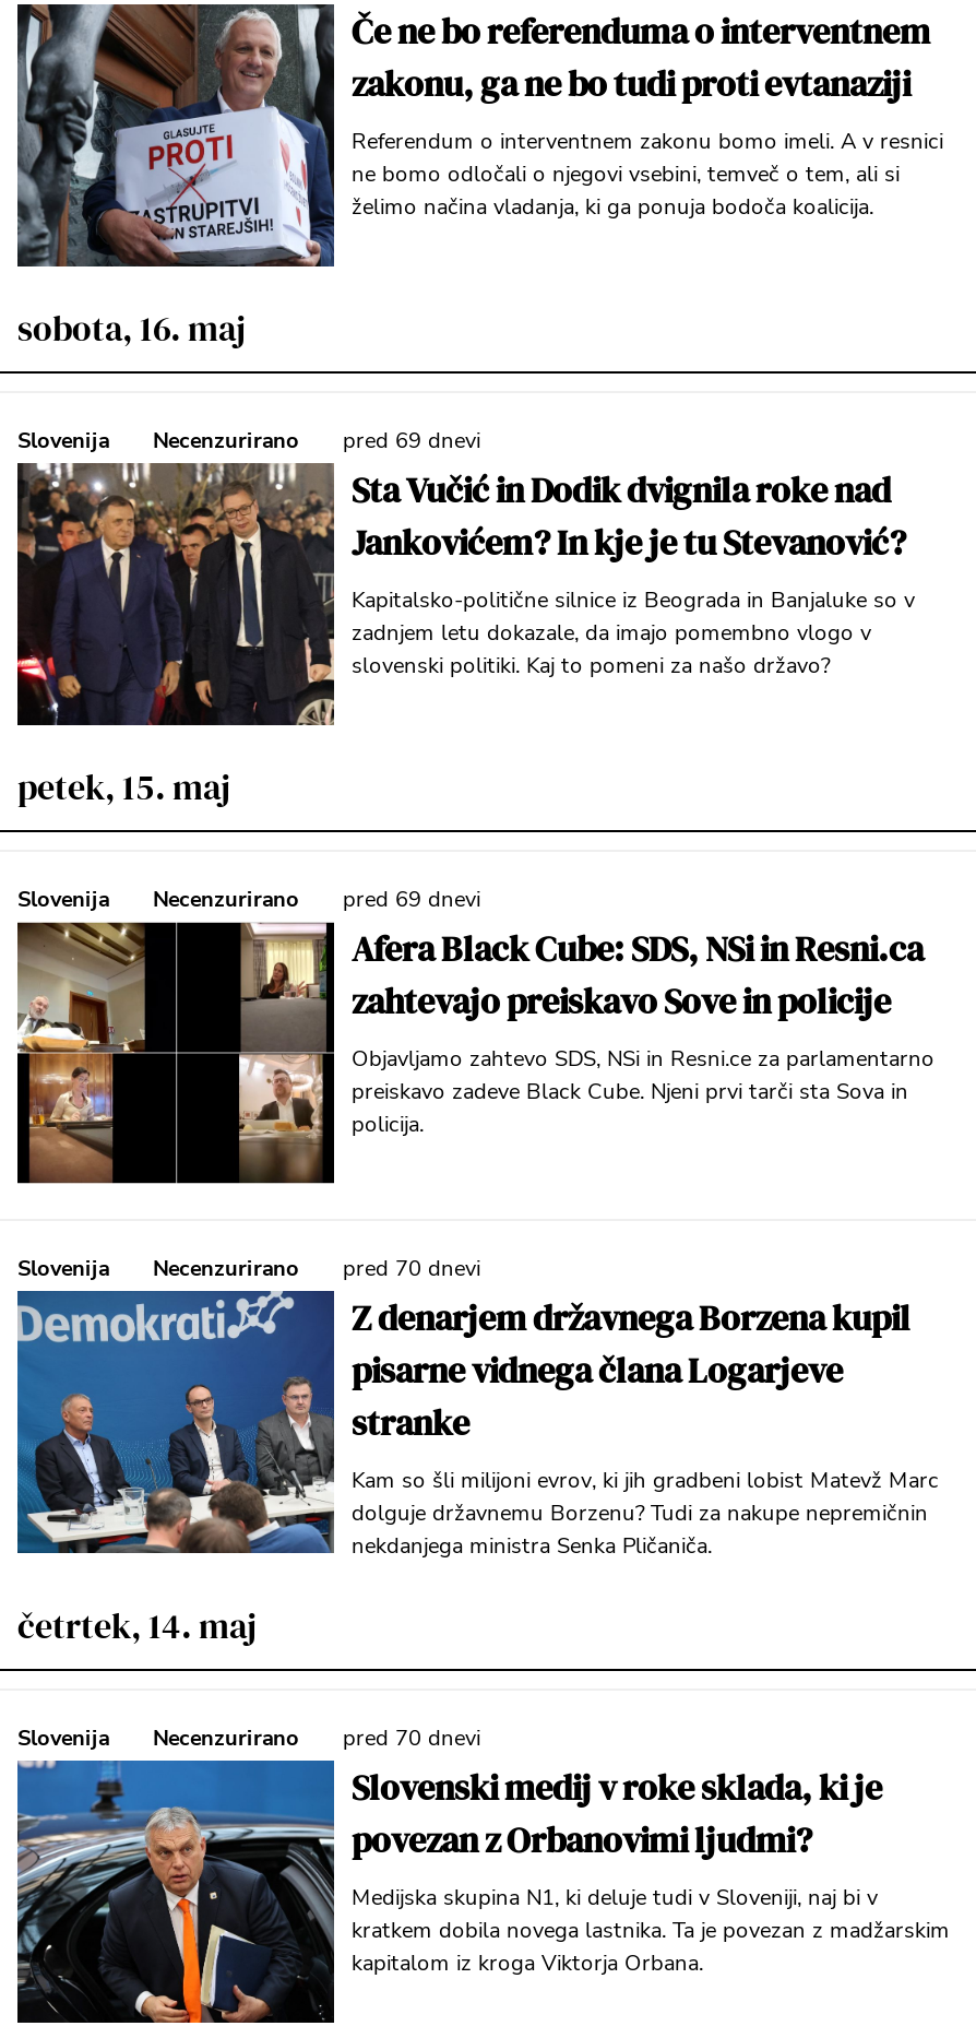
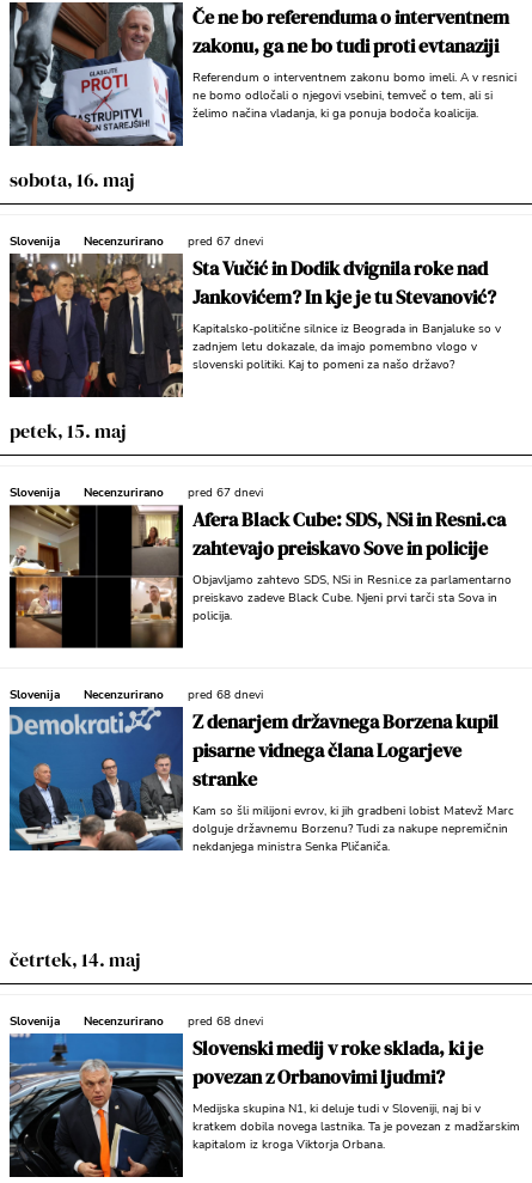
- Slovenija Necenzurirano pred 69 dnevi
+ Slovenija Necenzurirano pred 67 dnevi

- Slovenija Necenzurirano pred 69 dnevi
+ Slovenija Necenzurirano pred 67 dnevi

- Slovenija Necenzurirano pred 70 dnevi
+ Slovenija Necenzurirano pred 68 dnevi

- Slovenija Necenzurirano pred 70 dnevi
+ Slovenija Necenzurirano pred 68 dnevi
